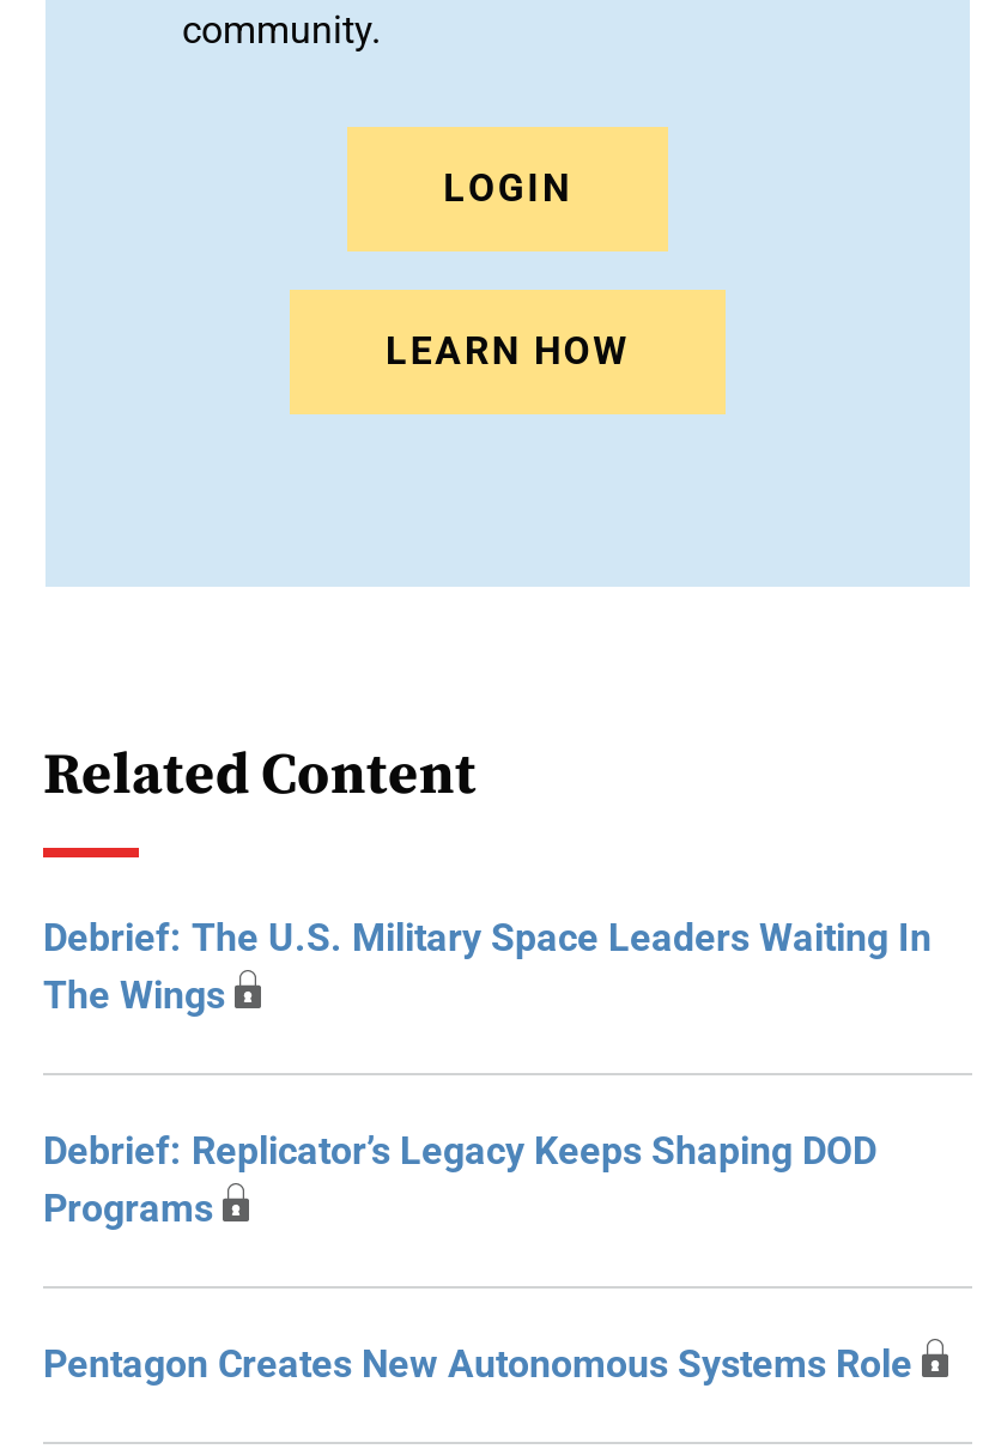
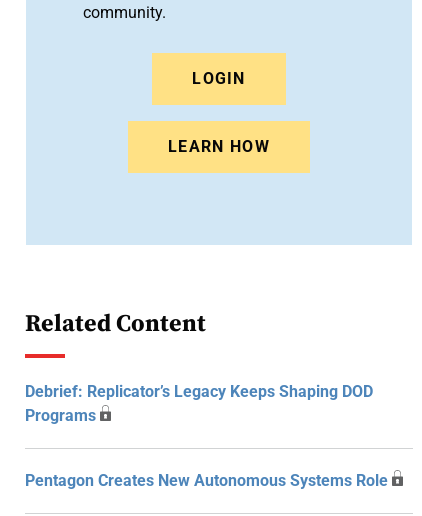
- Debrief: The U.S. Military Space Leaders Waiting In
- The Wings
